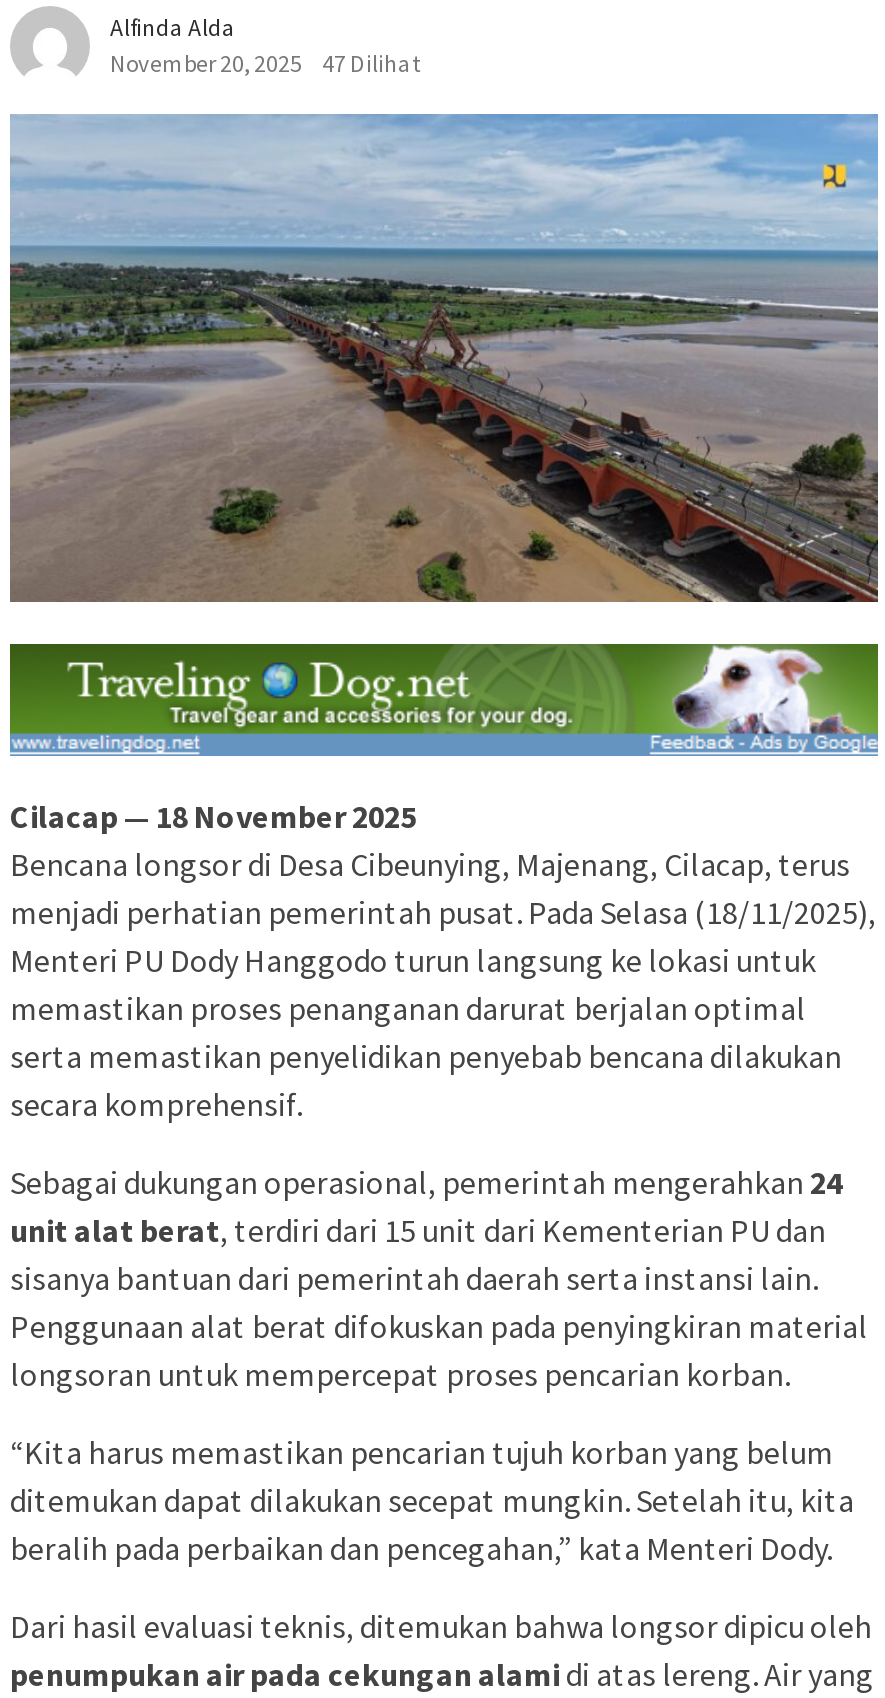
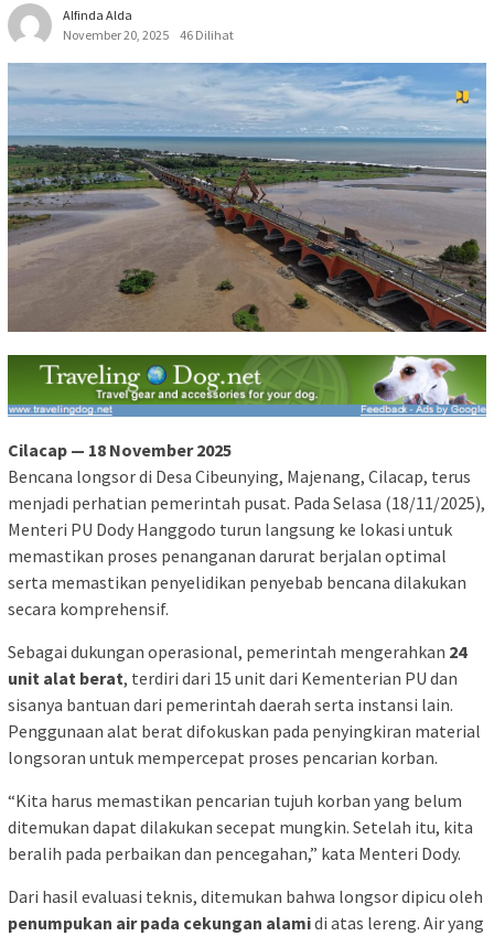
- November 20, 2025 47 Dilihat
+ November 20, 2025 46 Dilihat
